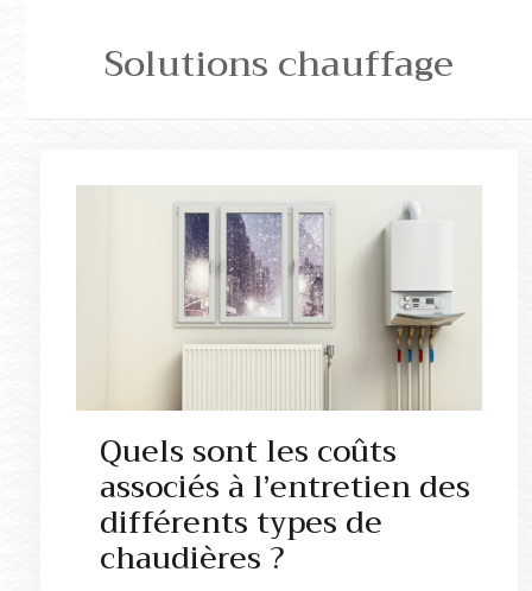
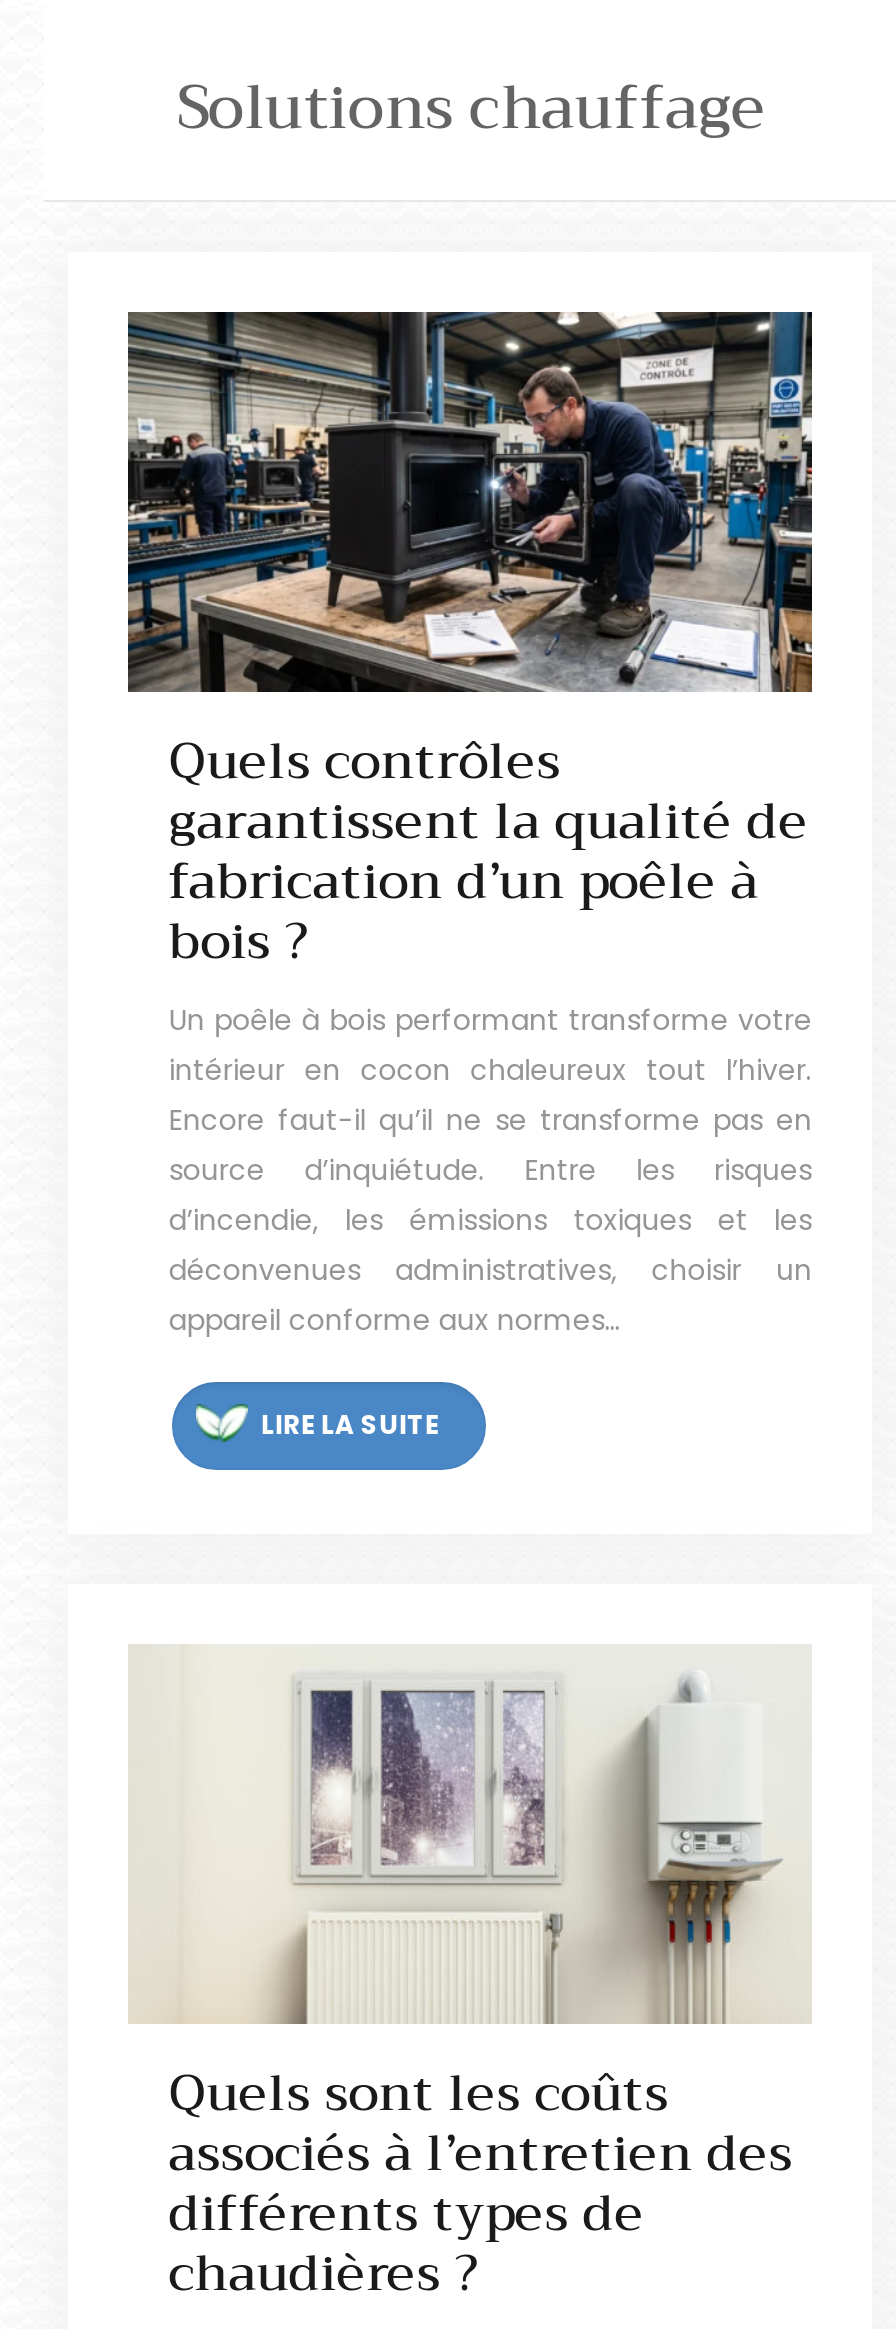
+ [image]
+ Quels contrôles
+ garantissent la qualité de
+ fabrication d’un poêle à
+ bois ?
+ Un poêle à bois performant transforme votre
+ intérieur en cocon chaleureux tout l’hiver.
+ Encore faut-il qu’il ne se transforme pas en
+ source d’inquiétude. Entre les risques
+ d’incendie, les émissions toxiques et les
+ déconvenues administratives, choisir un
+ appareil conforme aux normes…
+ LIRE LA SUITE
